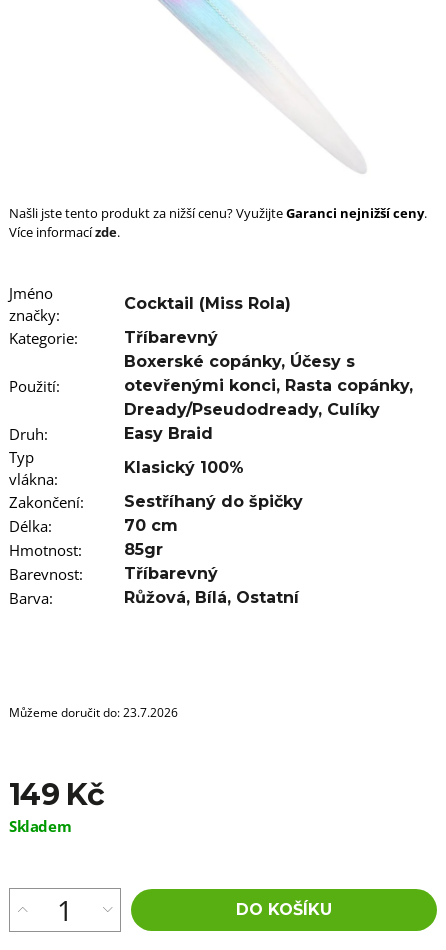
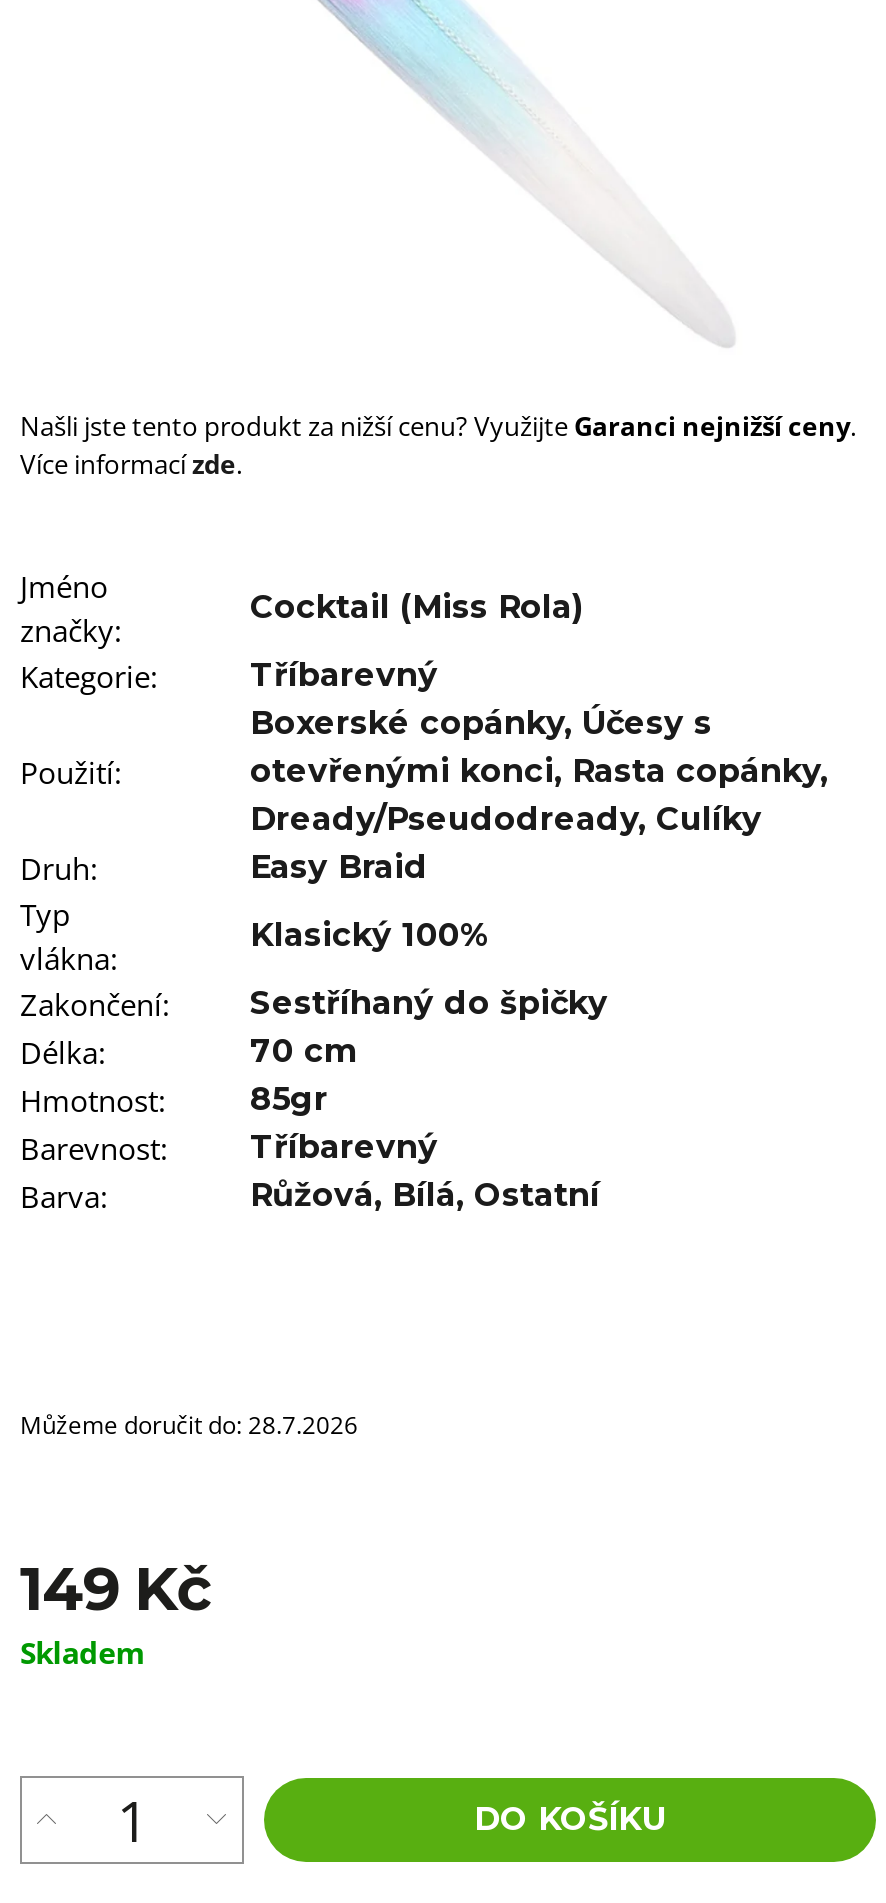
- Můžeme doručit do: 23.7.2026
+ Můžeme doručit do: 28.7.2026
